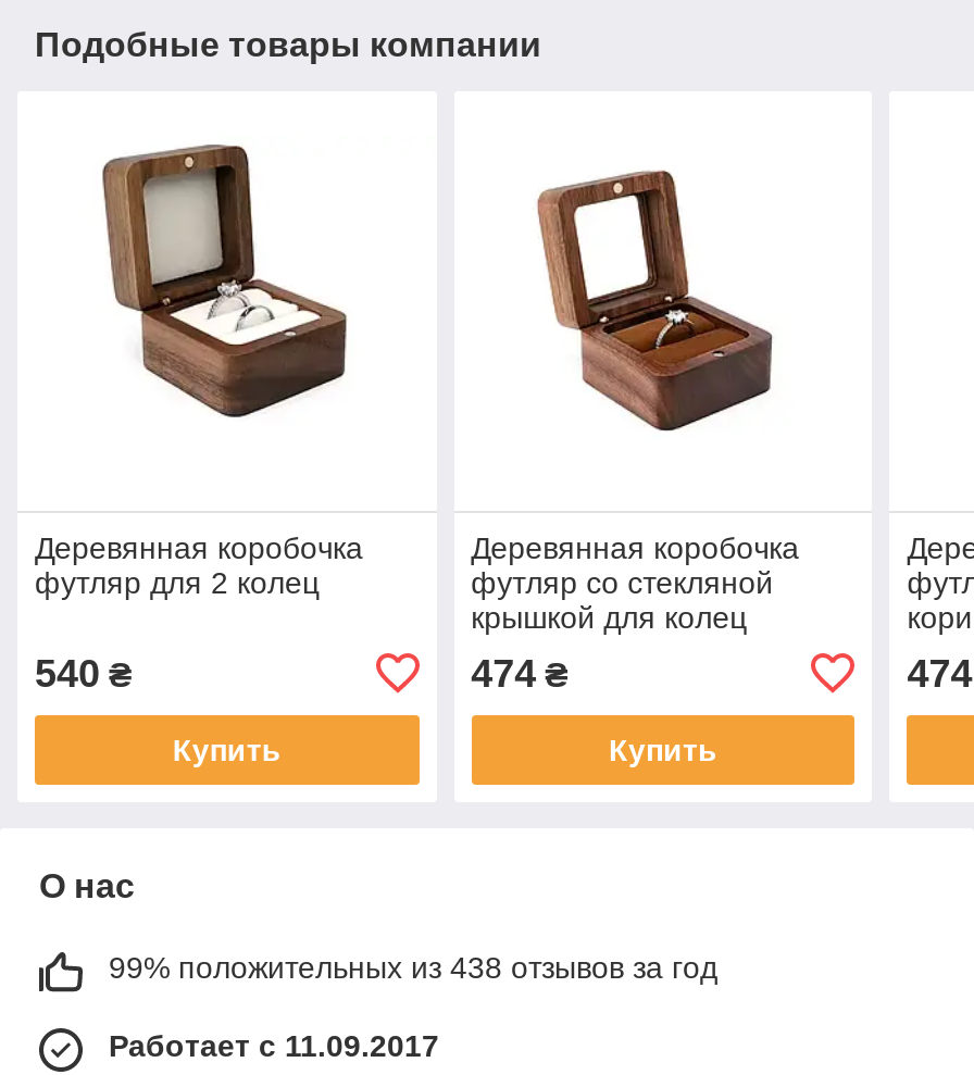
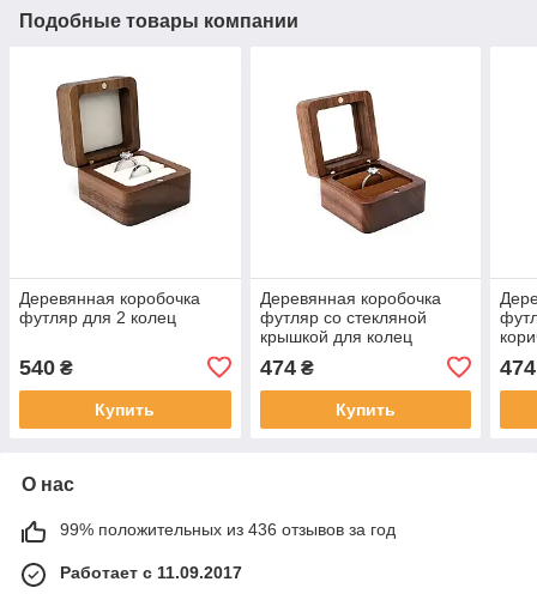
- 99% положительных из 438 отзывов за год
+ 99% положительных из 436 отзывов за год
